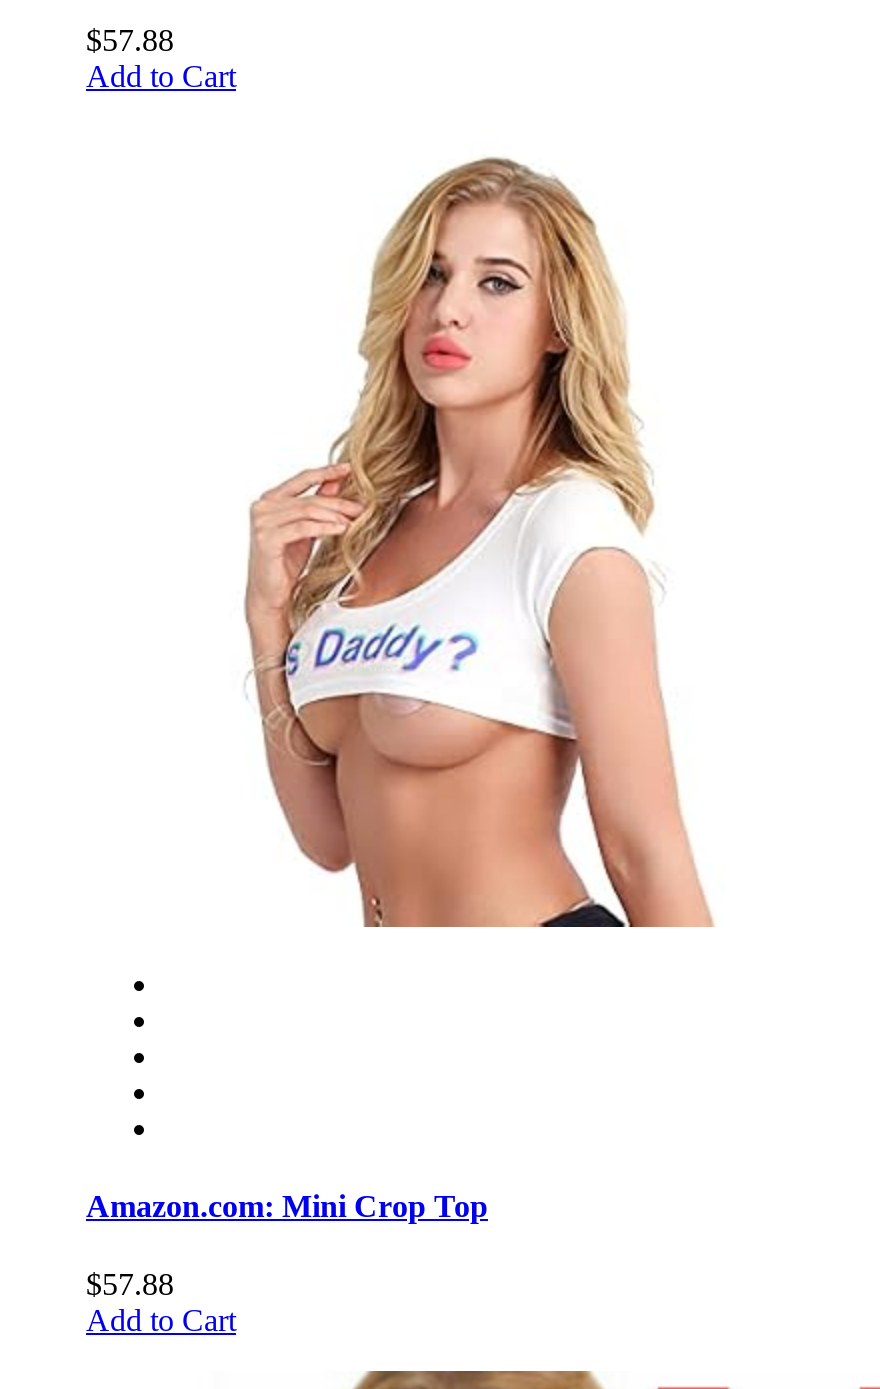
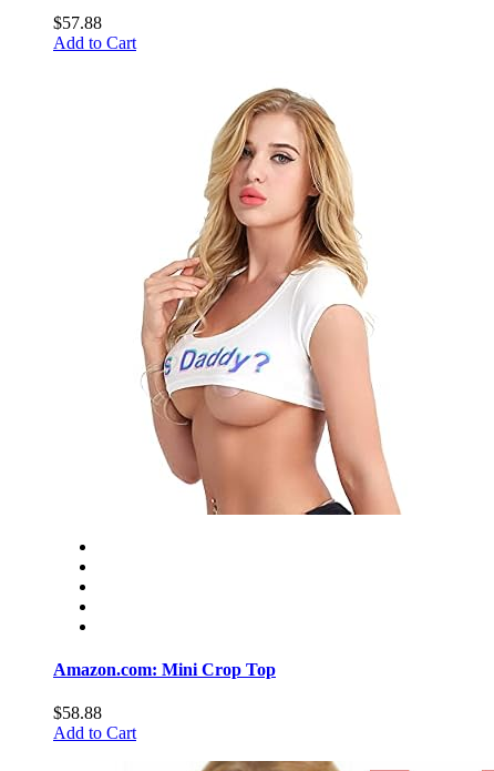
- $57.88
+ $58.88
